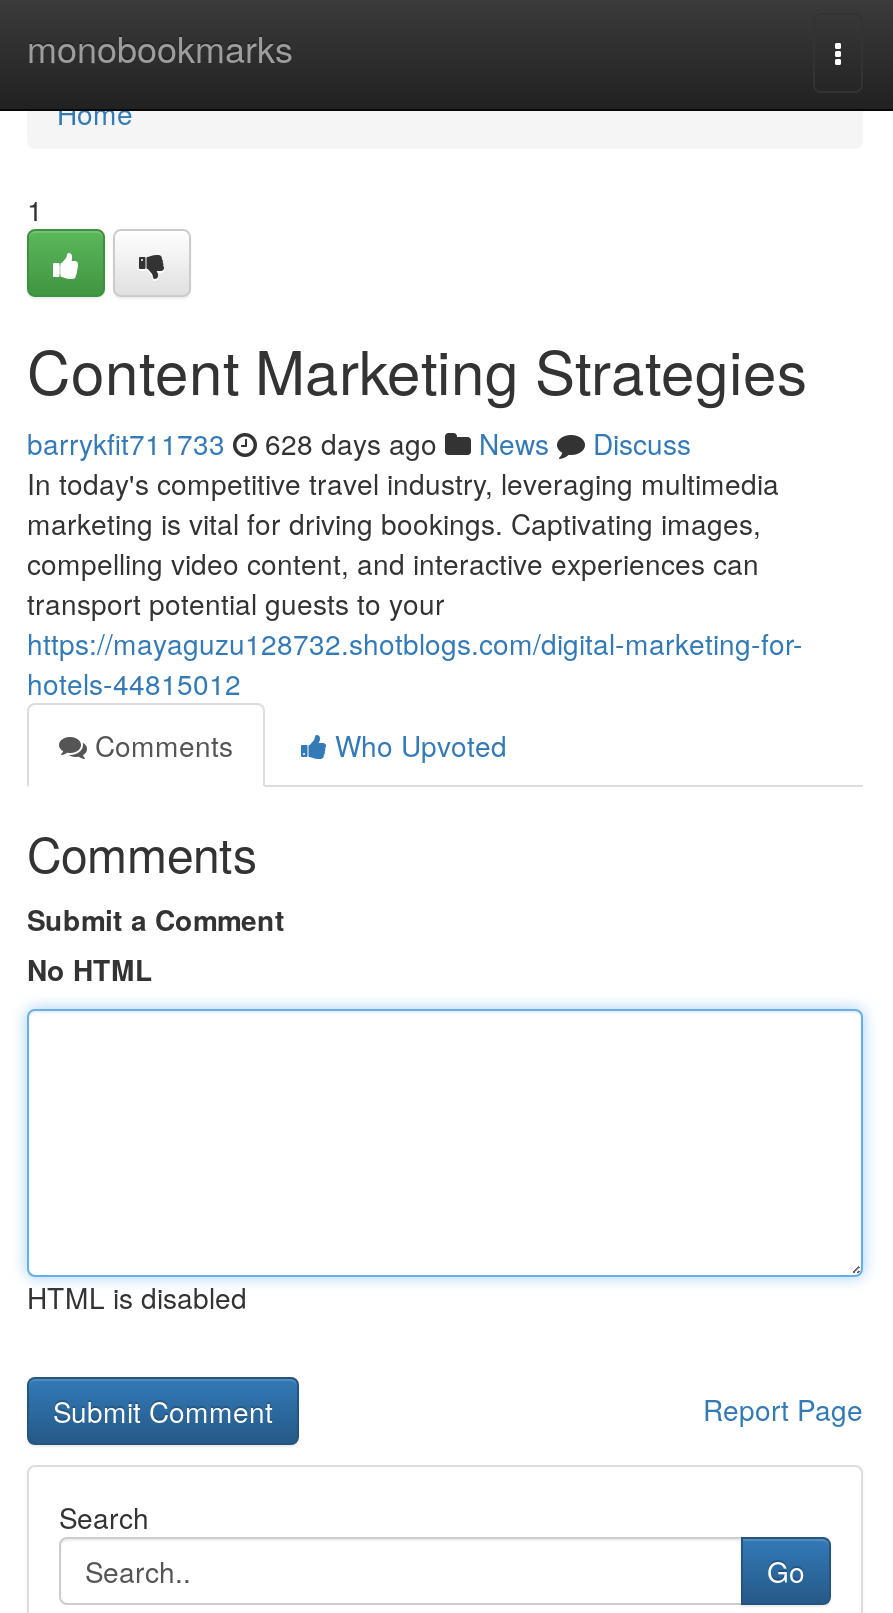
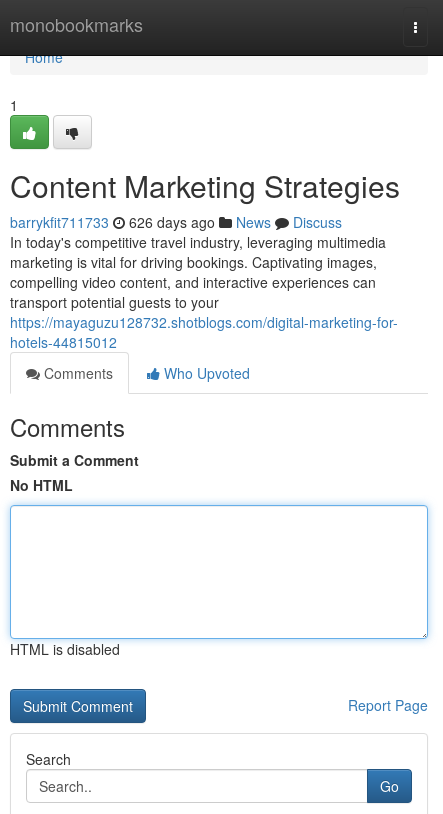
- barrykfit711733 628 days ago News Discuss
+ barrykfit711733 626 days ago News Discuss
